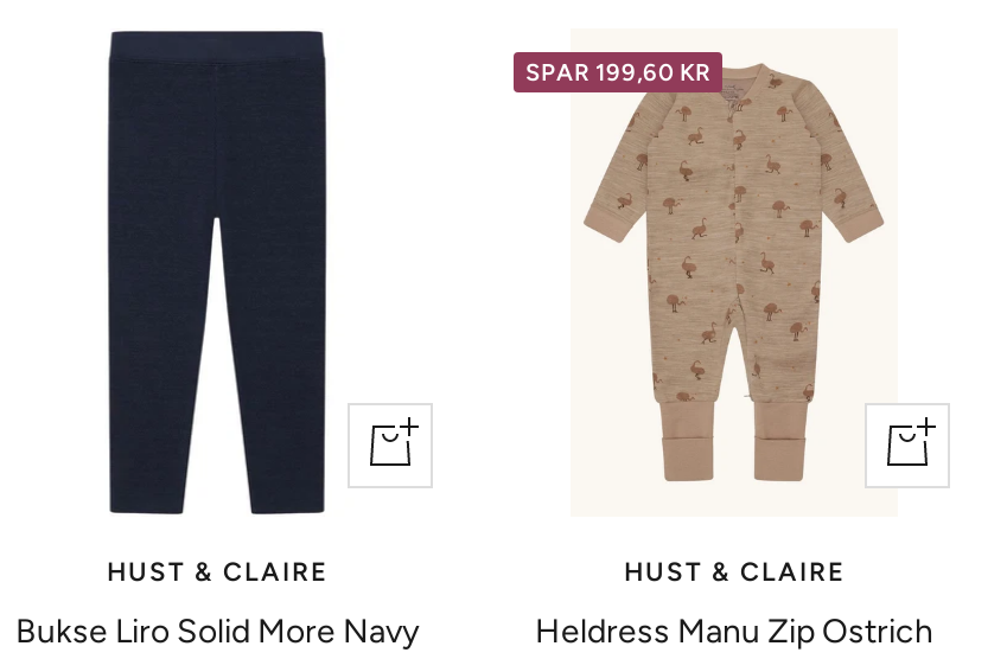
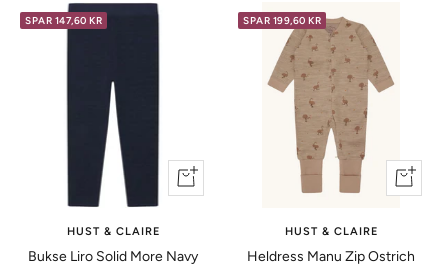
+ SPAR 147,60 KR
